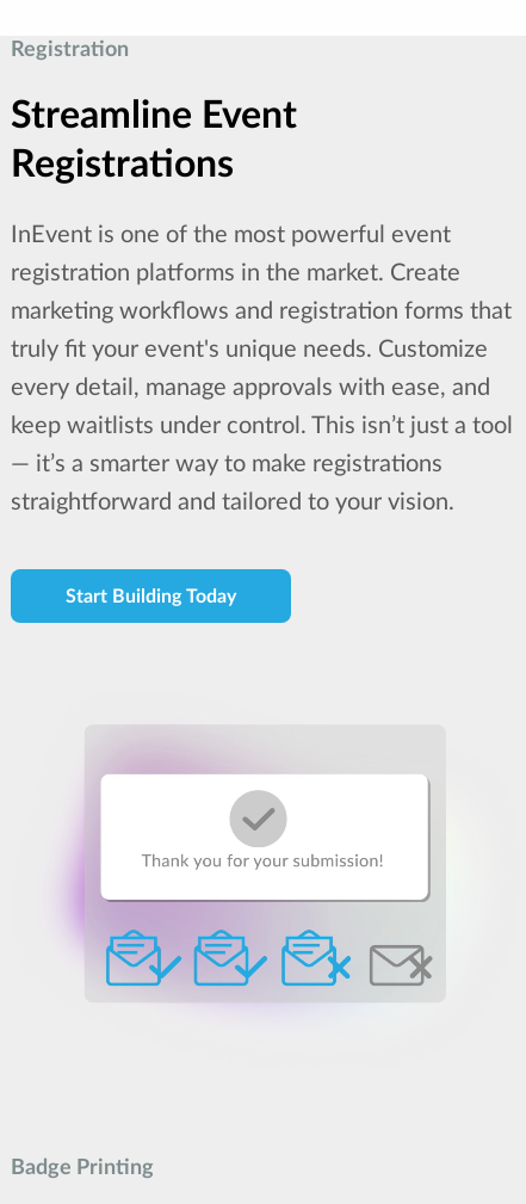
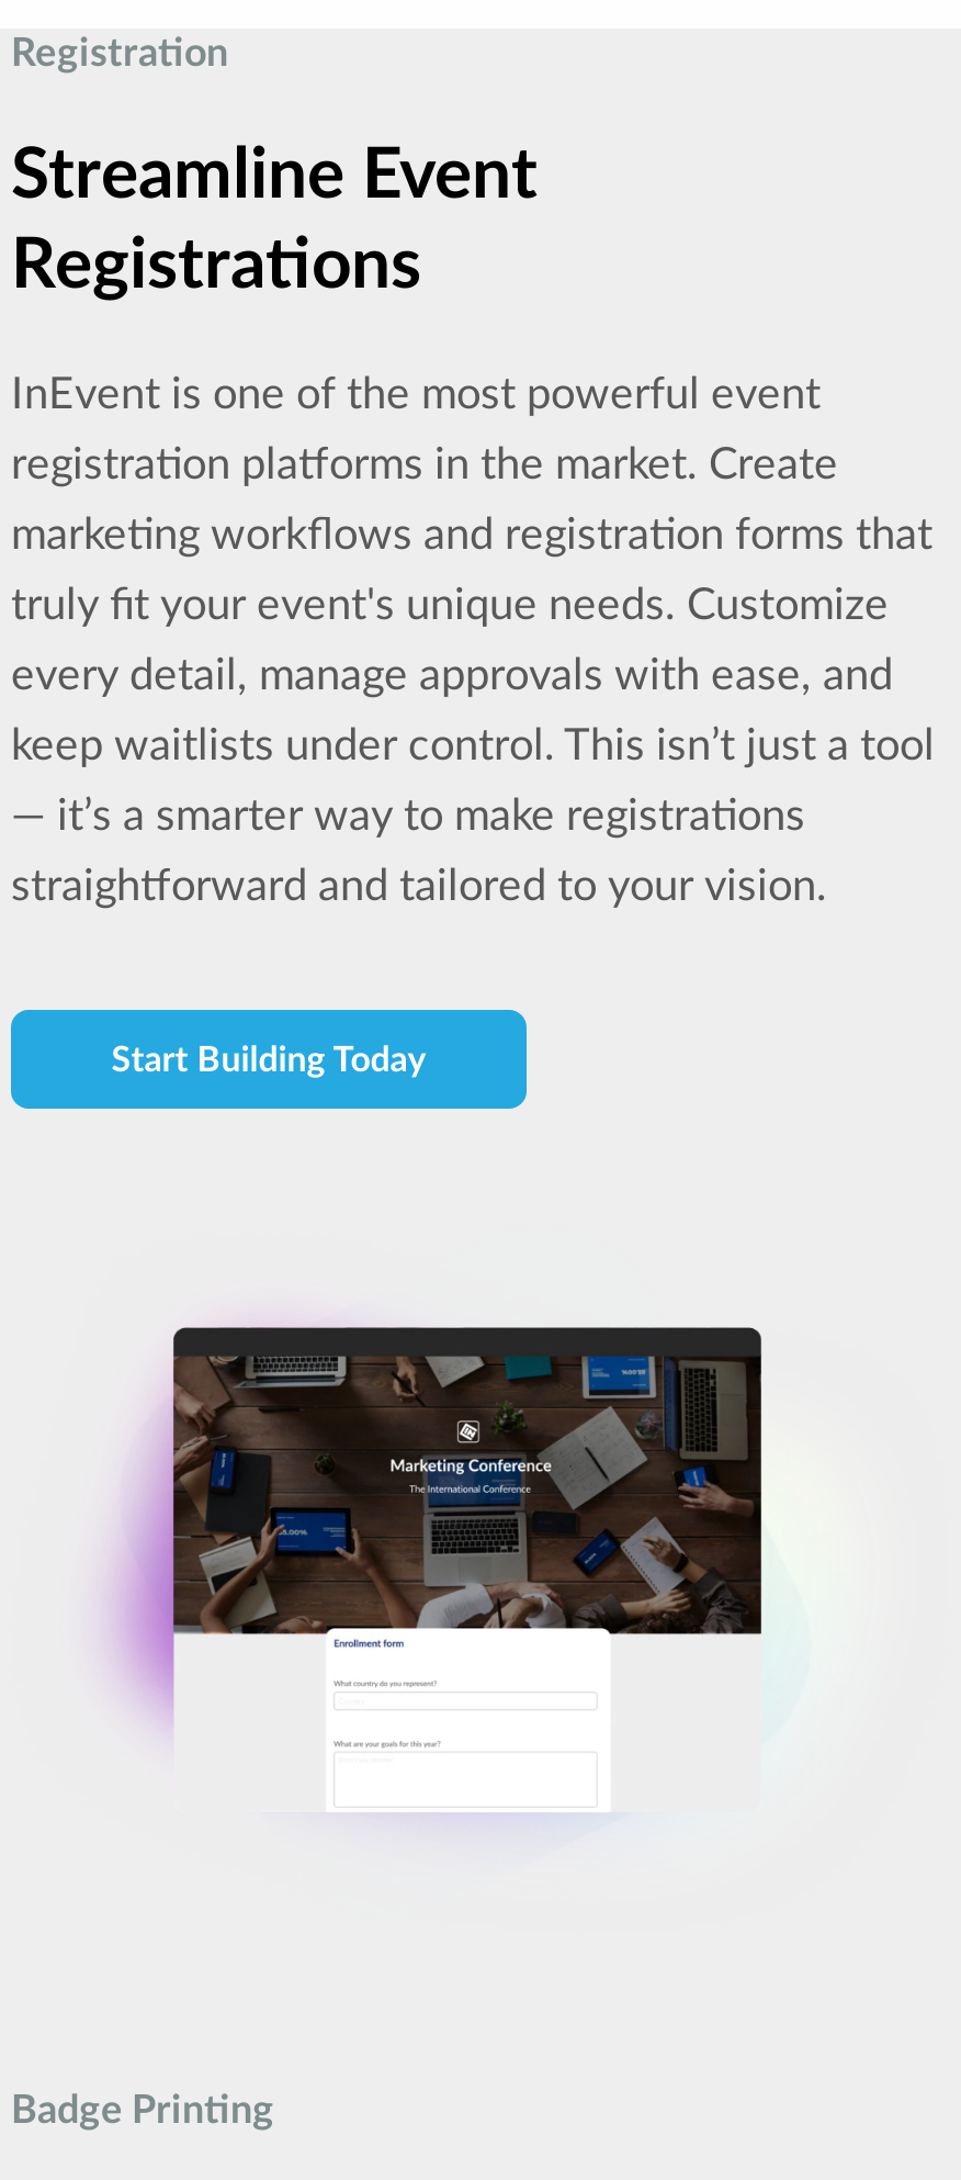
- [image]
+ [image]
